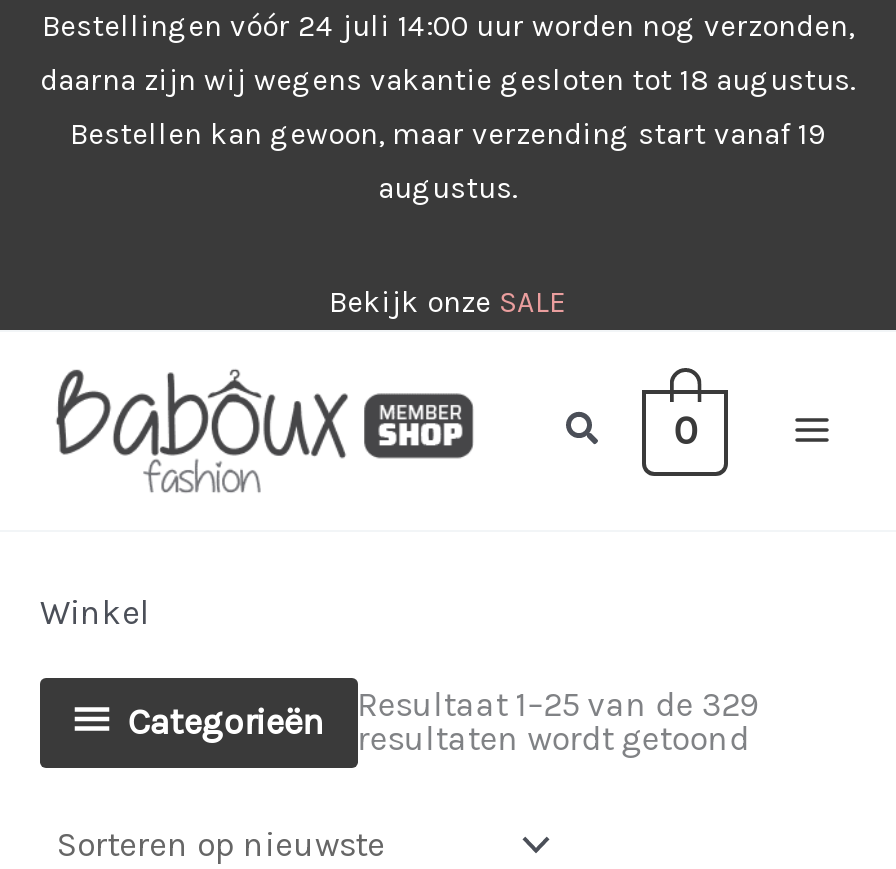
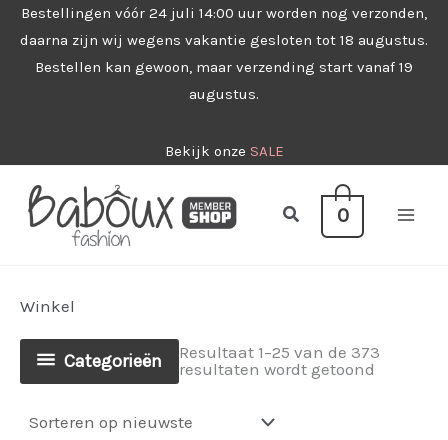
- Resultaat 1–25 van de 329
+ Resultaat 1–25 van de 373
